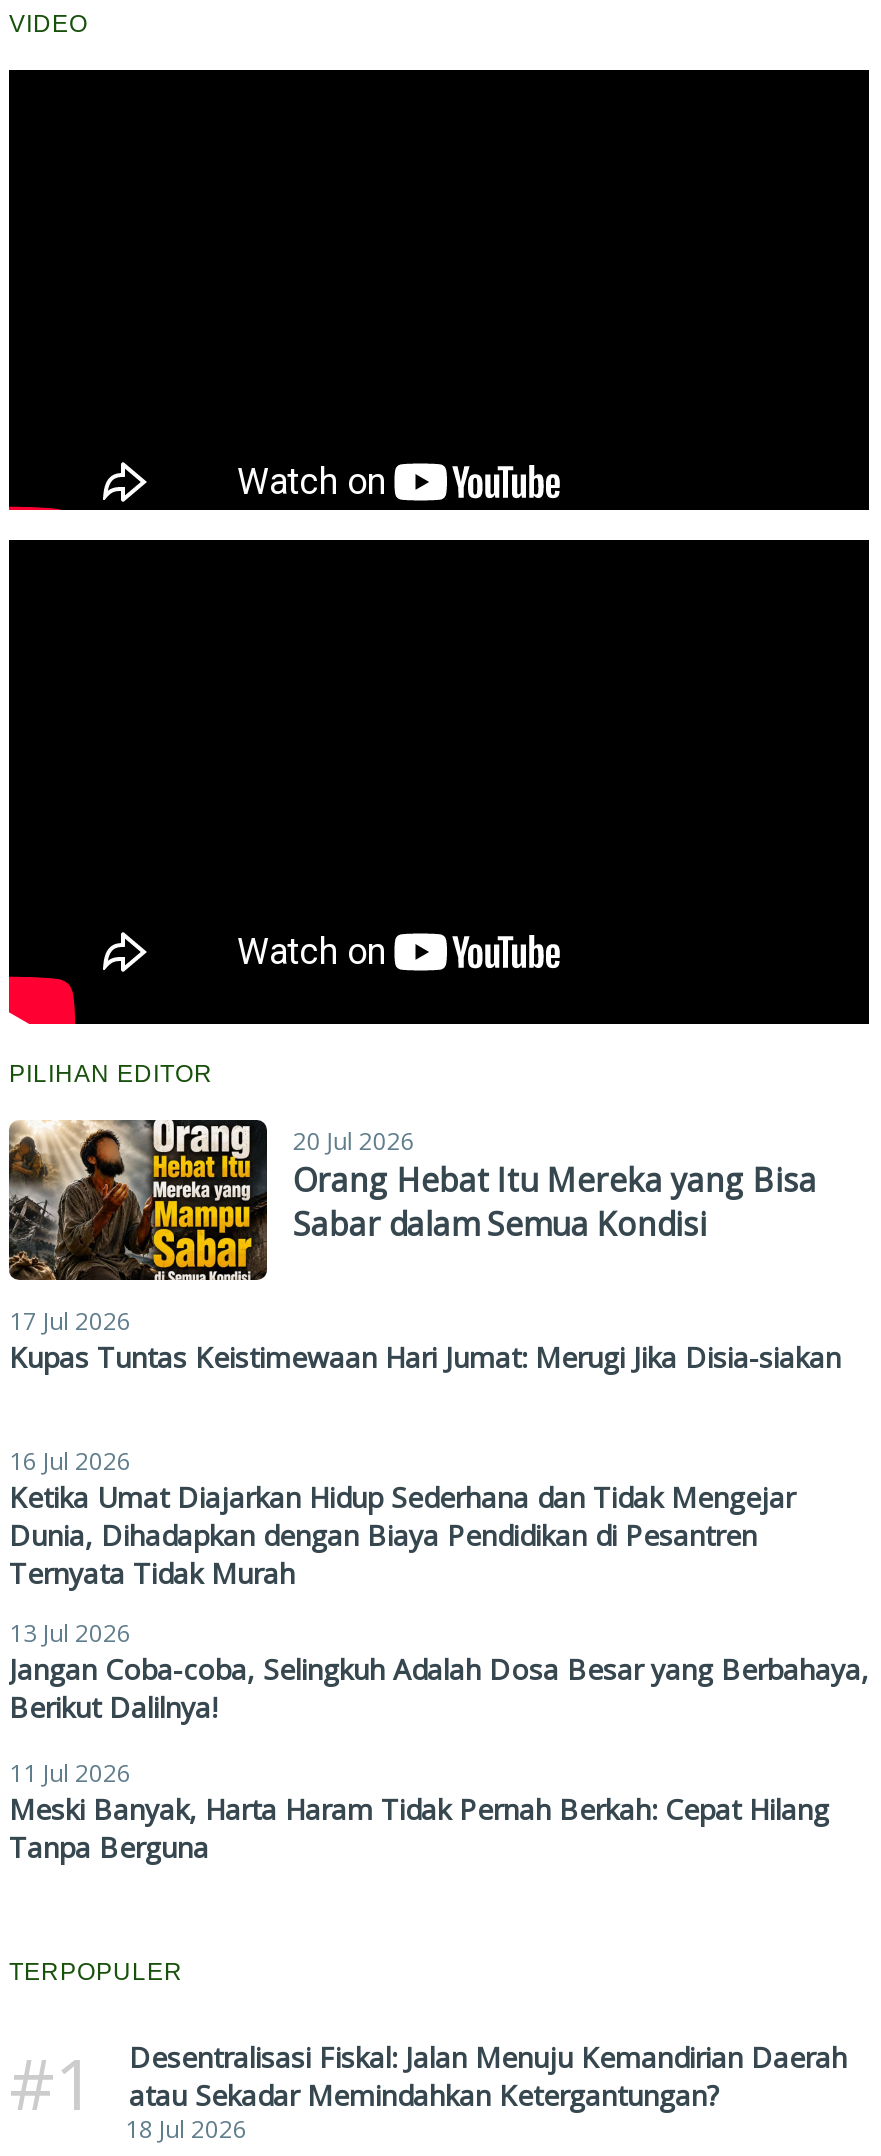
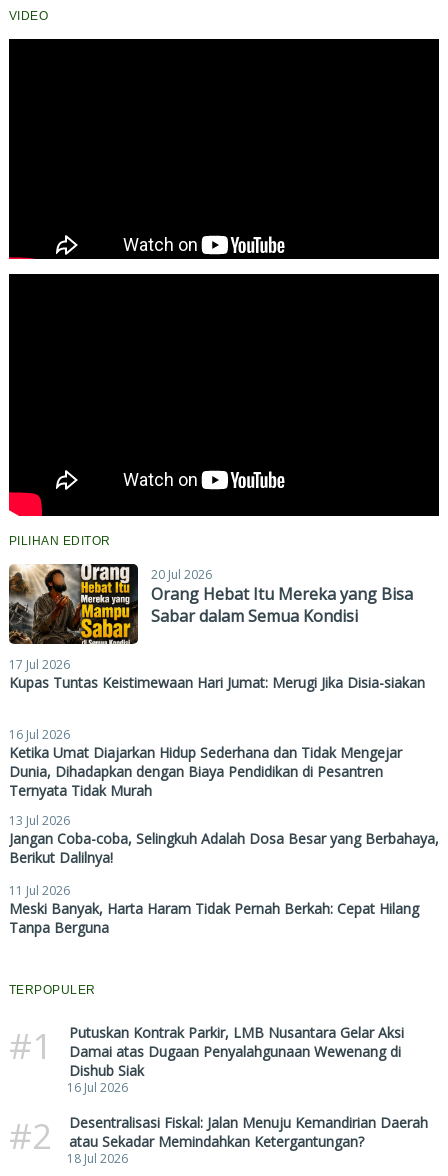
+ Putuskan Kontrak Parkir, LMB Nusantara Gelar Aksi
+ Damai atas Dugaan Penyalahgunaan Wewenang di
+ Dishub Siak
+ 16 Jul 2026
+ #2
